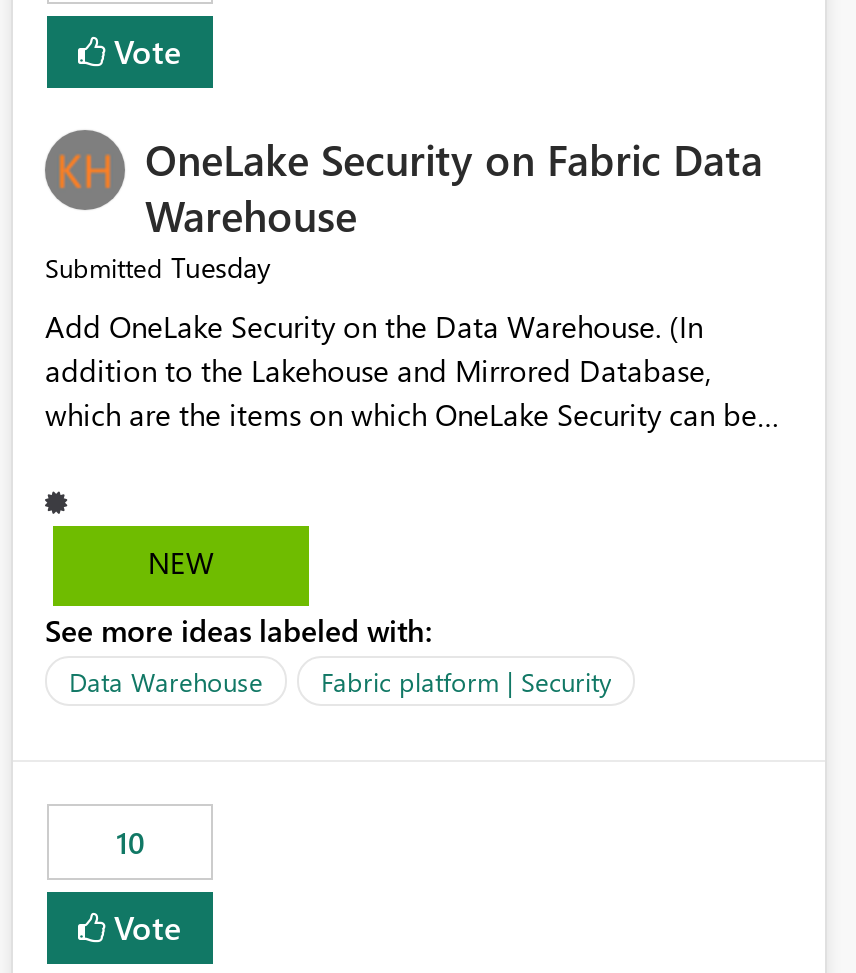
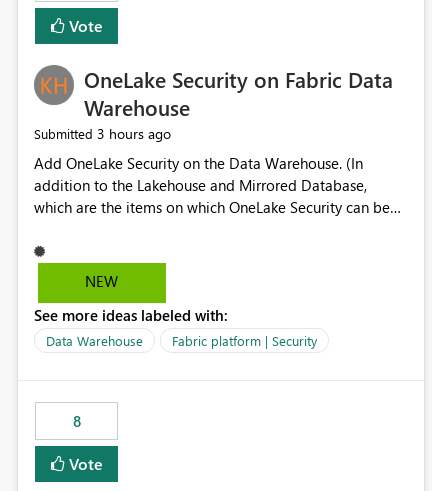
- Submitted Tuesday
+ Submitted 3 hours ago

- 10
+ 8
